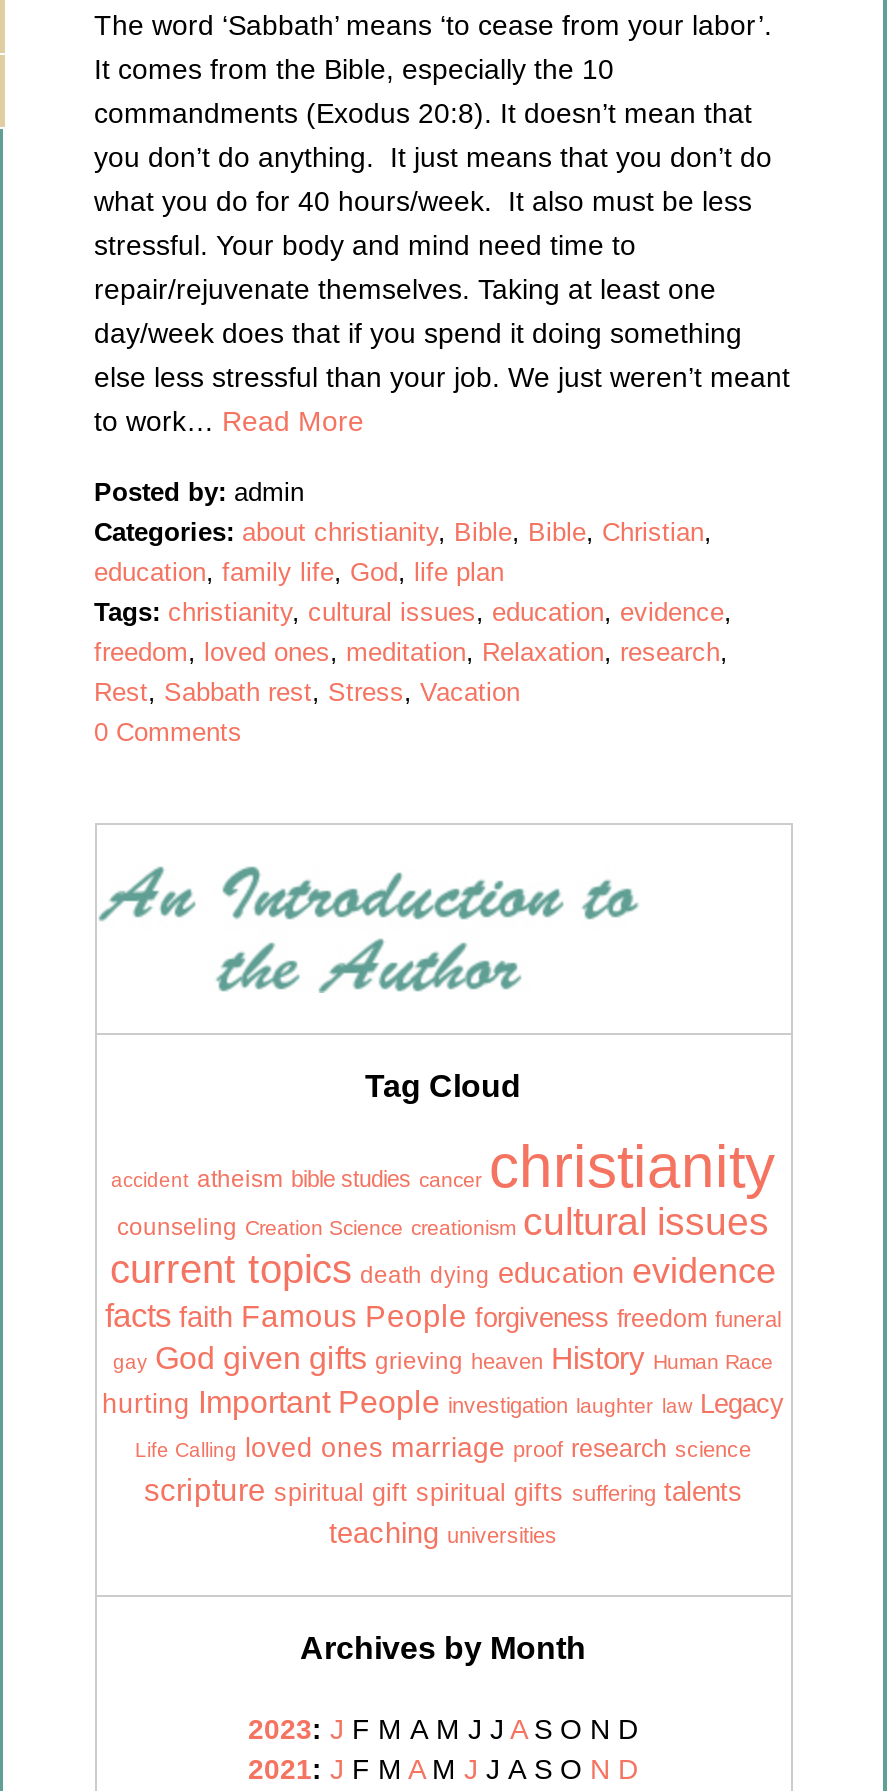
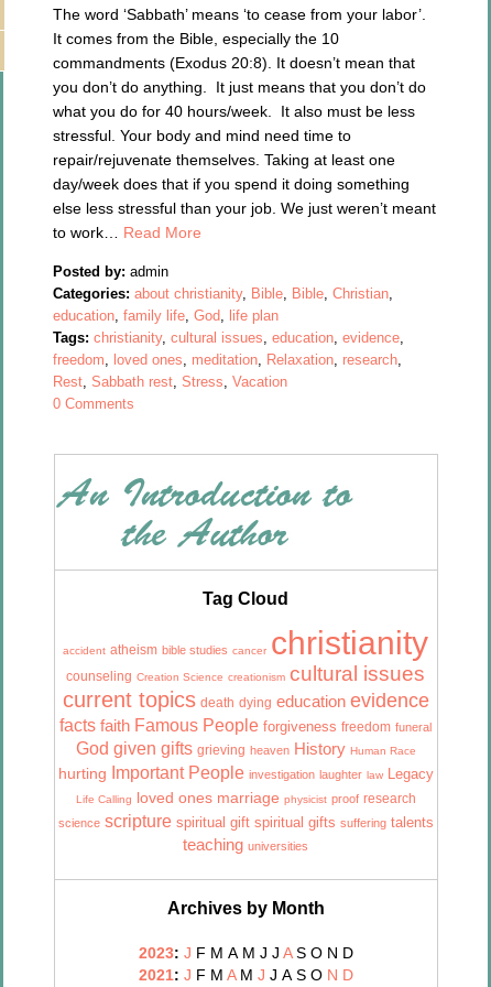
- gay God given gifts grieving heaven History Human Race
+ God given gifts grieving heaven History Human Race

- Life Calling loved ones marriage proof research science
- scripture spiritual gift spiritual gifts suffering talents
+ Life Calling loved ones marriage physicist proof research
+ science scripture spiritual gift spiritual gifts suffering talents
